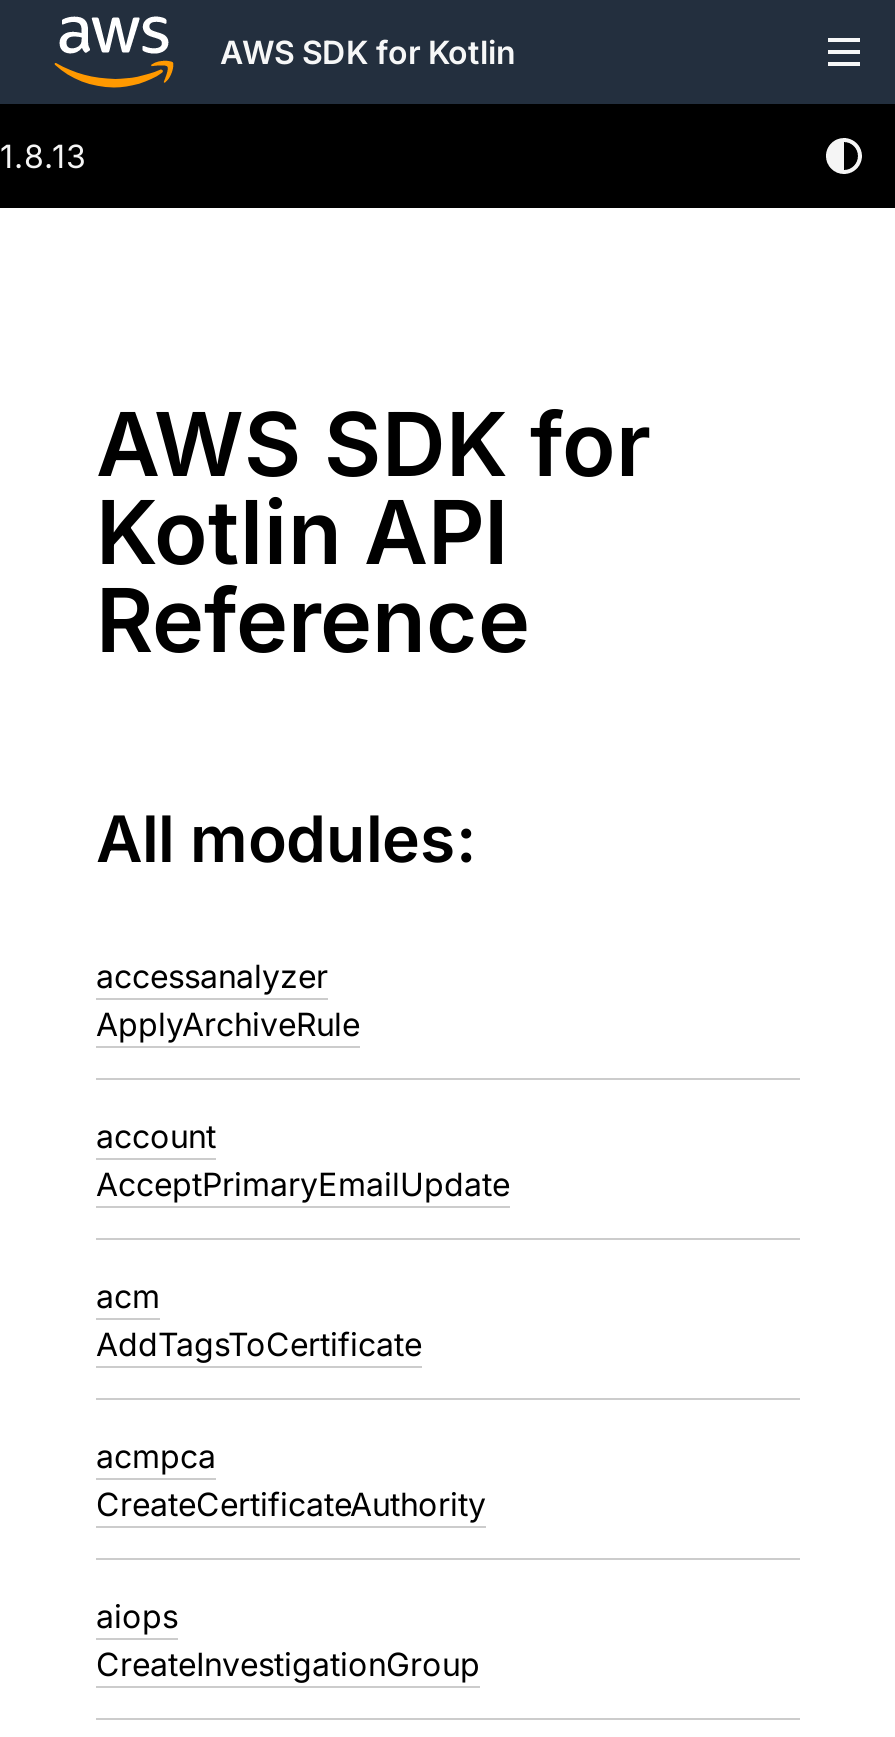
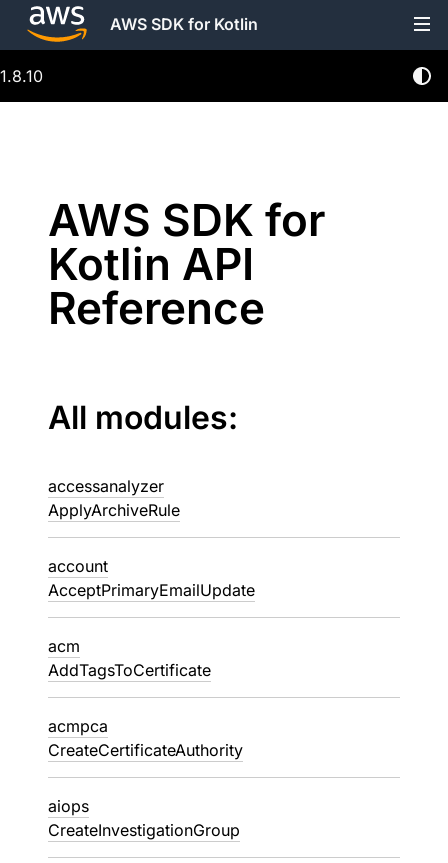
- 1.8.13
+ 1.8.10
